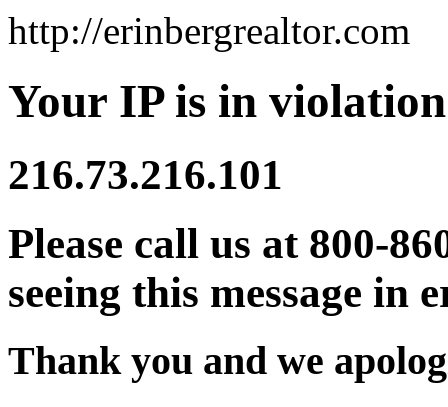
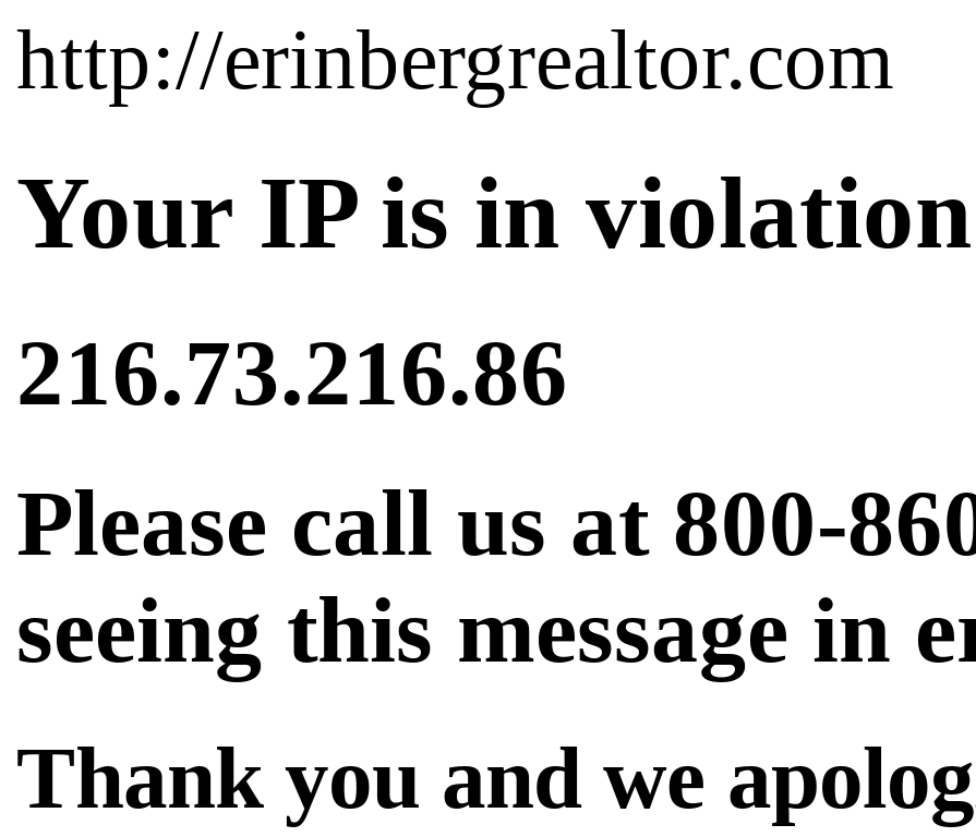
- 216.73.216.101
+ 216.73.216.86
